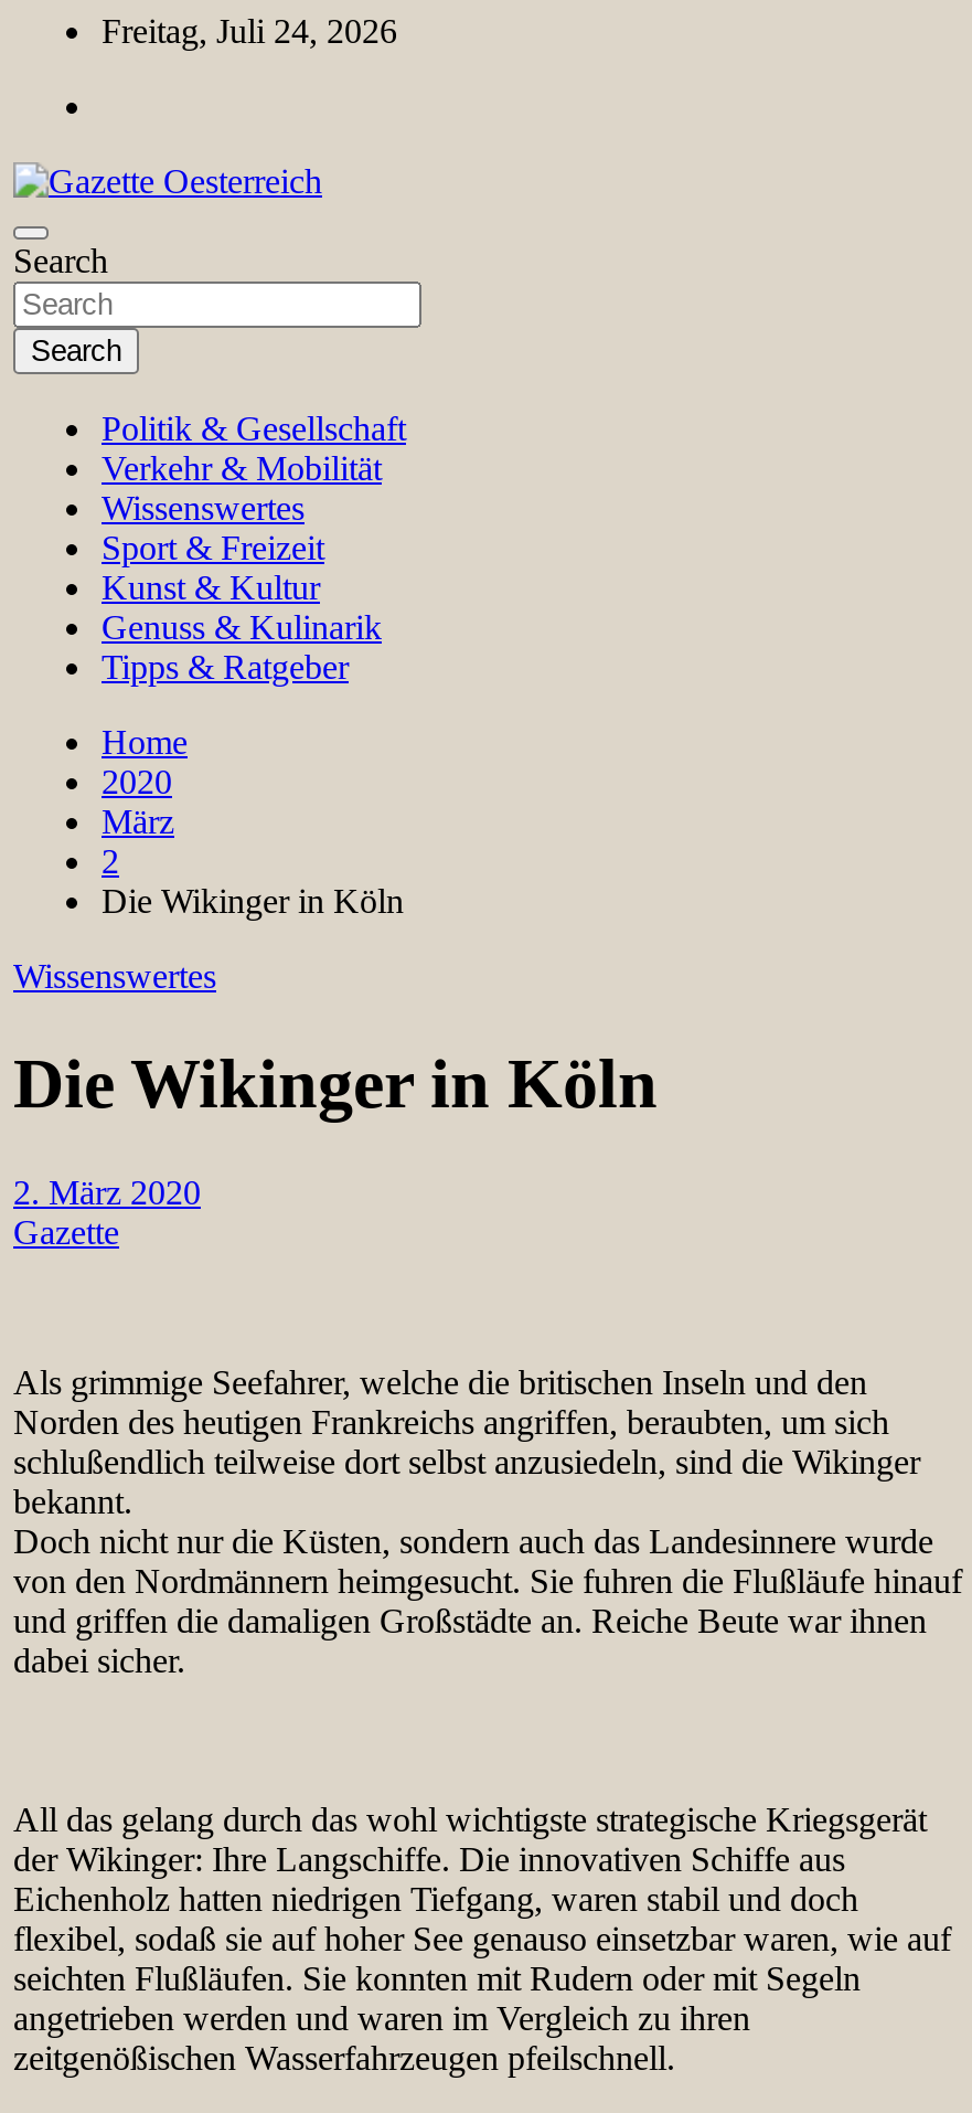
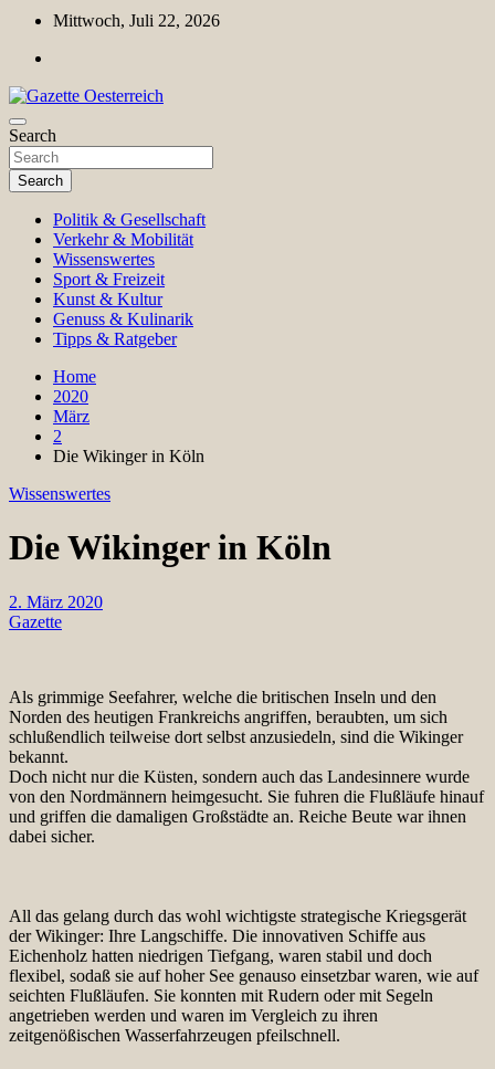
- Freitag, Juli 24, 2026
+ Mittwoch, Juli 22, 2026
